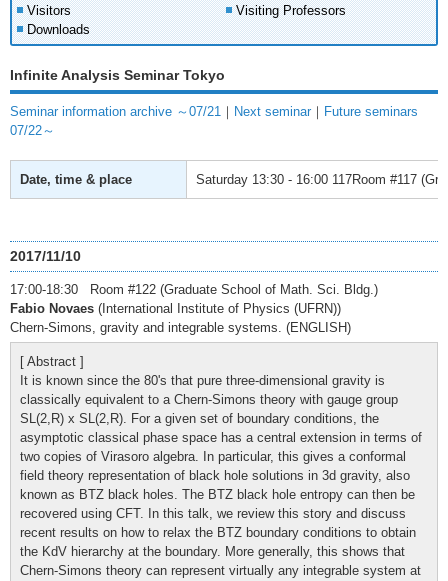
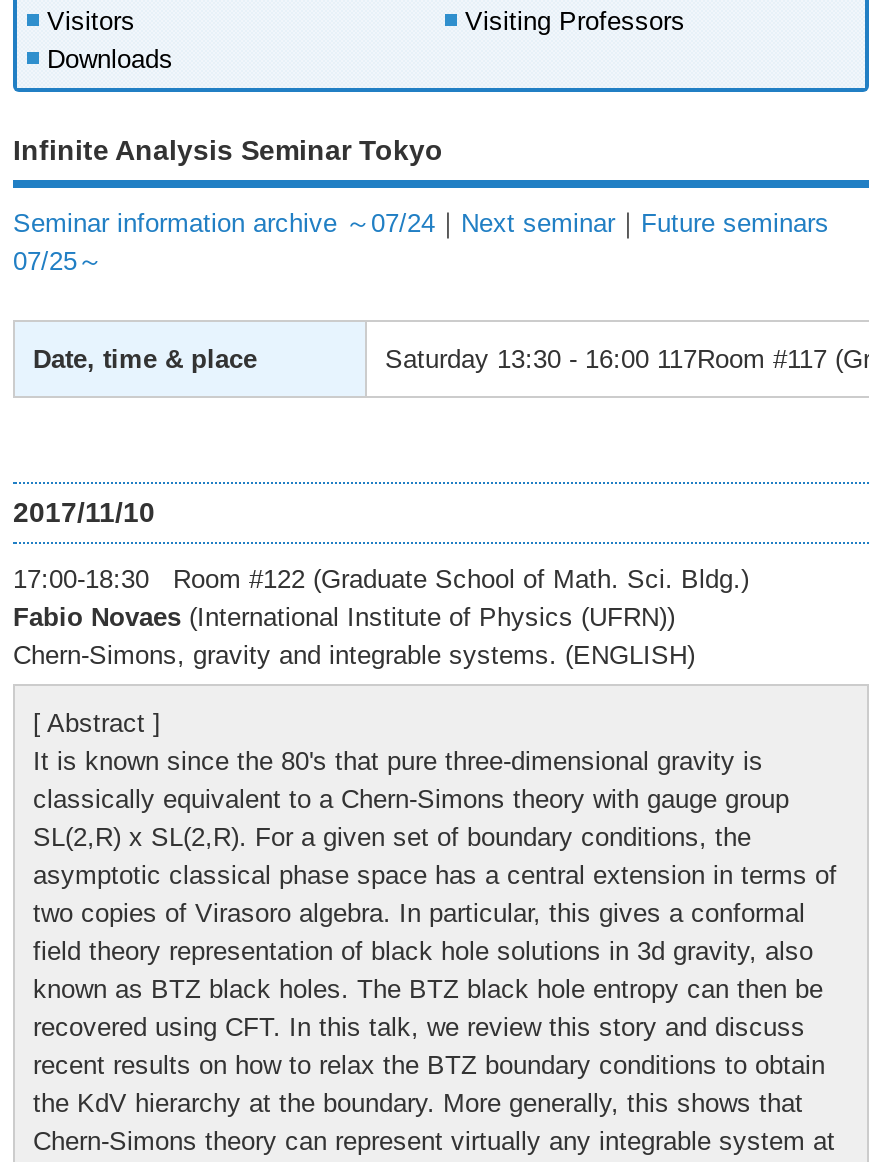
- Seminar information archive ～07/21｜Next seminar｜Future seminars
+ Seminar information archive ～07/24｜Next seminar｜Future seminars

- 07/22～
+ 07/25～
